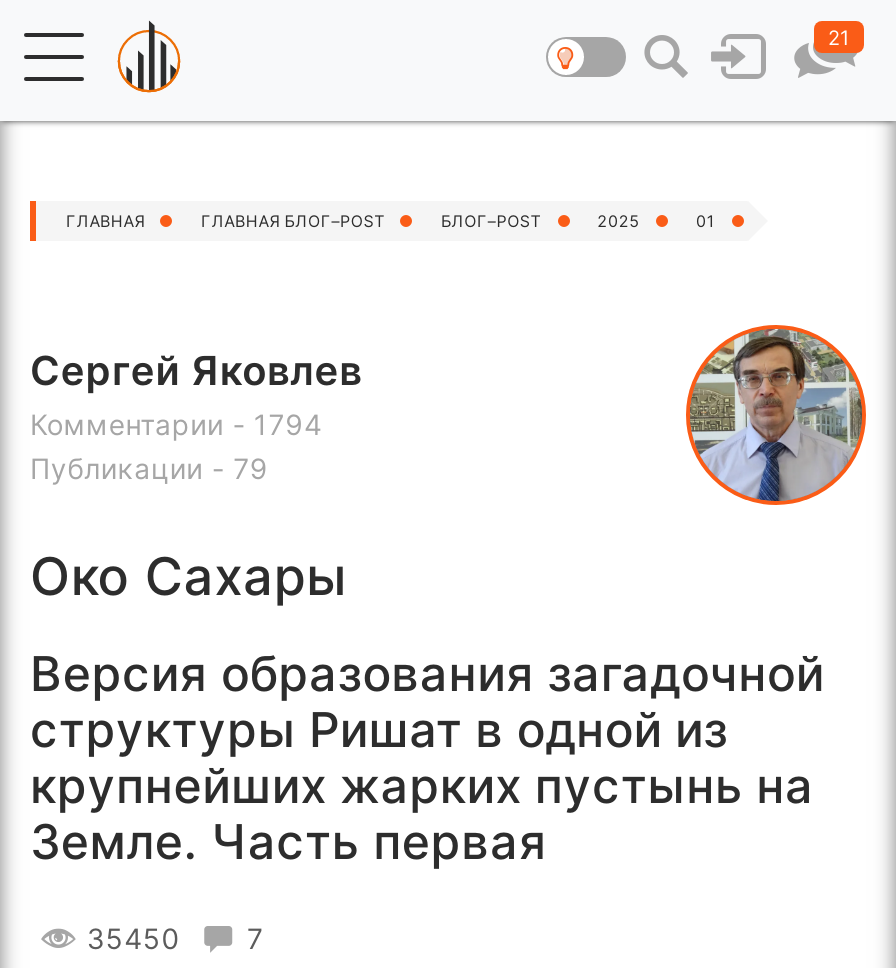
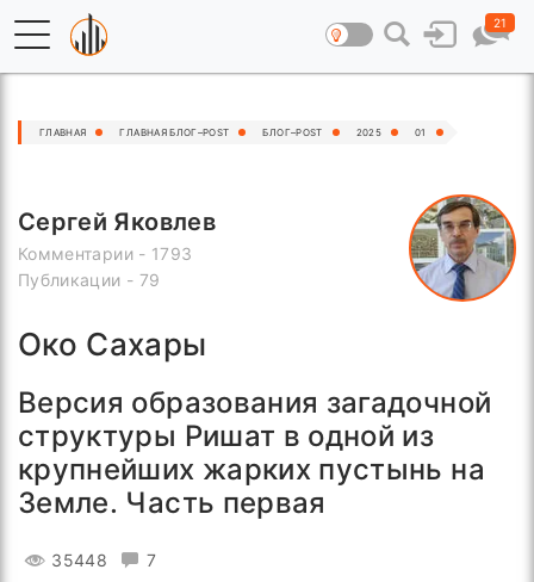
- Комментарии - 1794
+ Комментарии - 1793

- 35450 7
+ 35448 7
